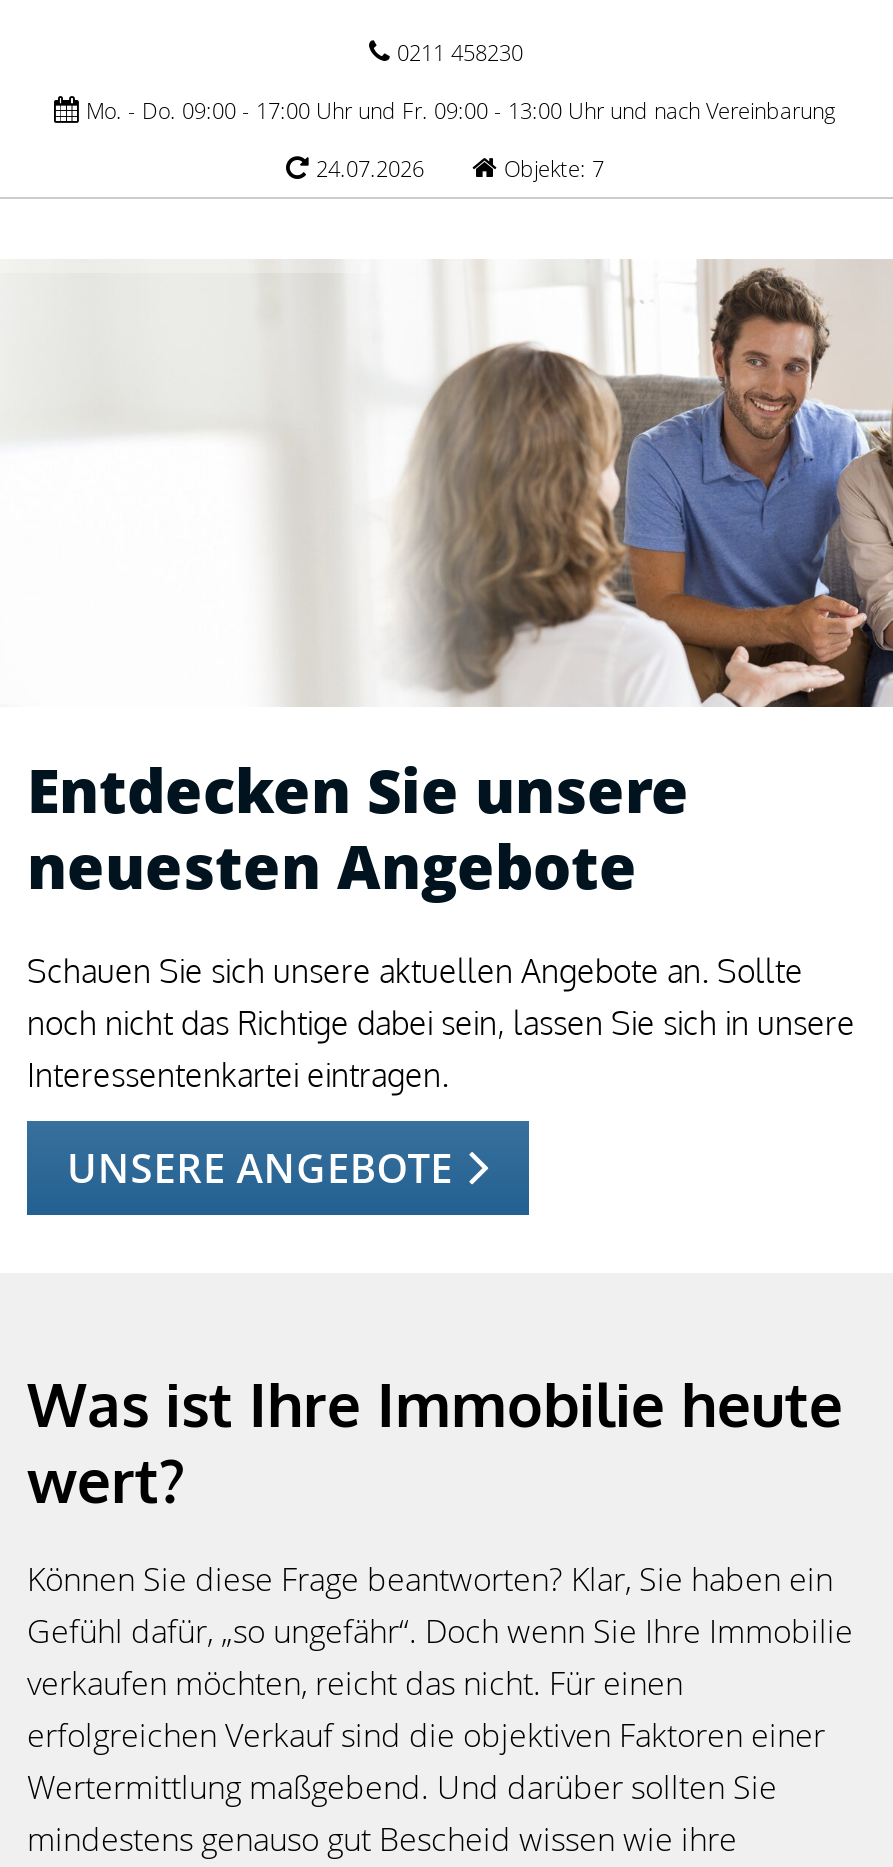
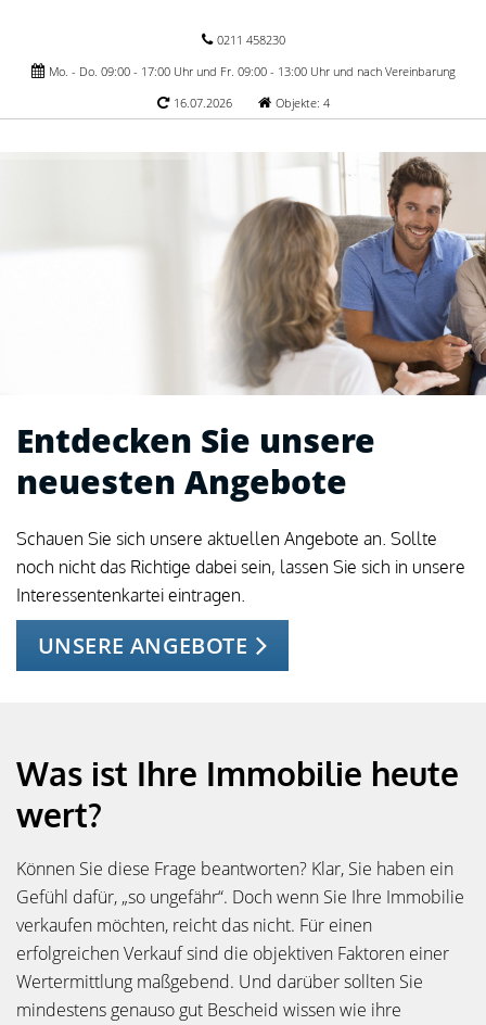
- 24.07.2026
+ 16.07.2026

- Objekte: 7
+ Objekte: 4
